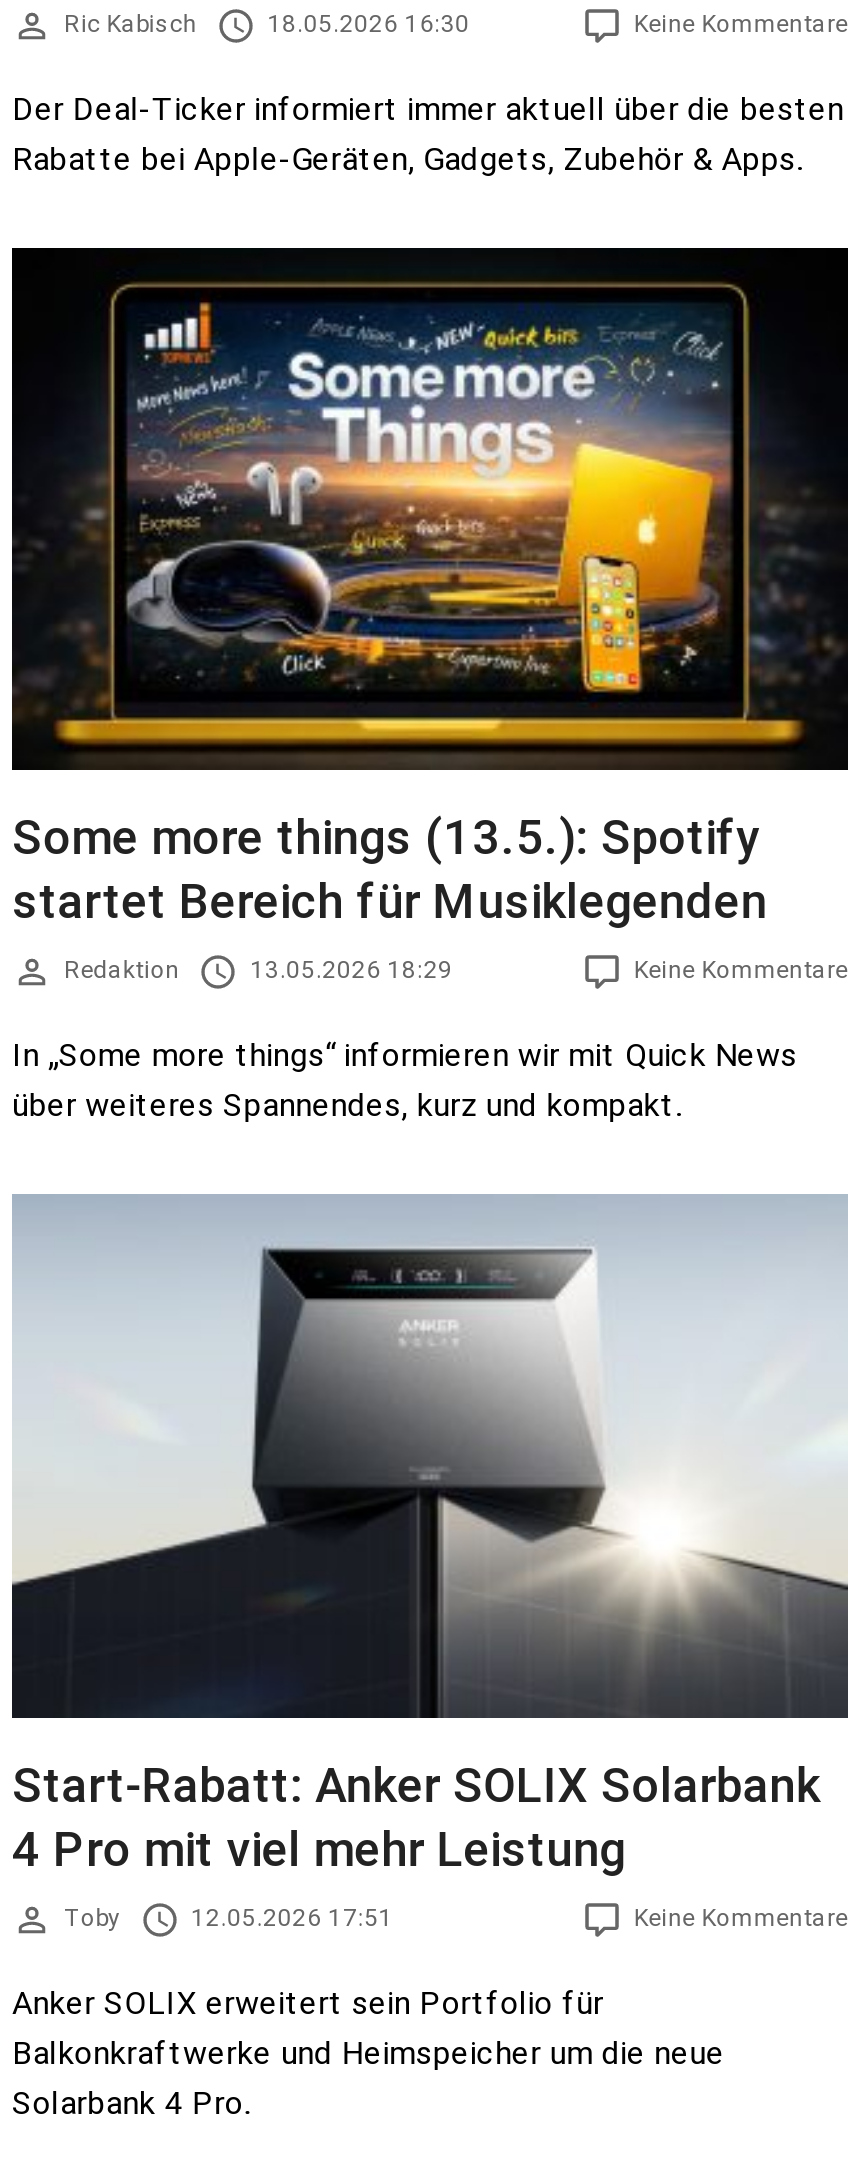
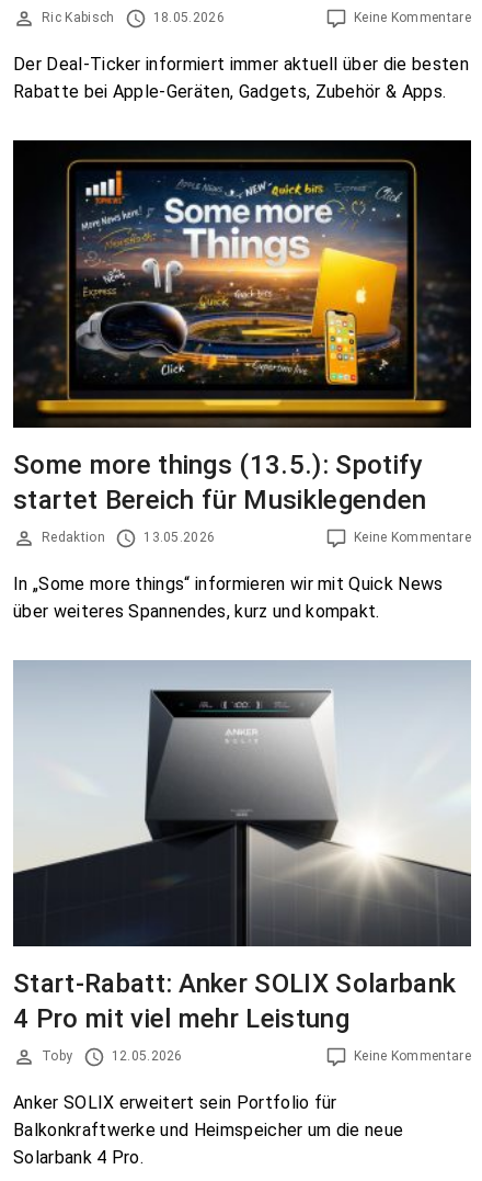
- 18.05.2026 16:30
+ 18.05.2026

- 13.05.2026 18:29
+ 13.05.2026

- 12.05.2026 17:51
+ 12.05.2026
